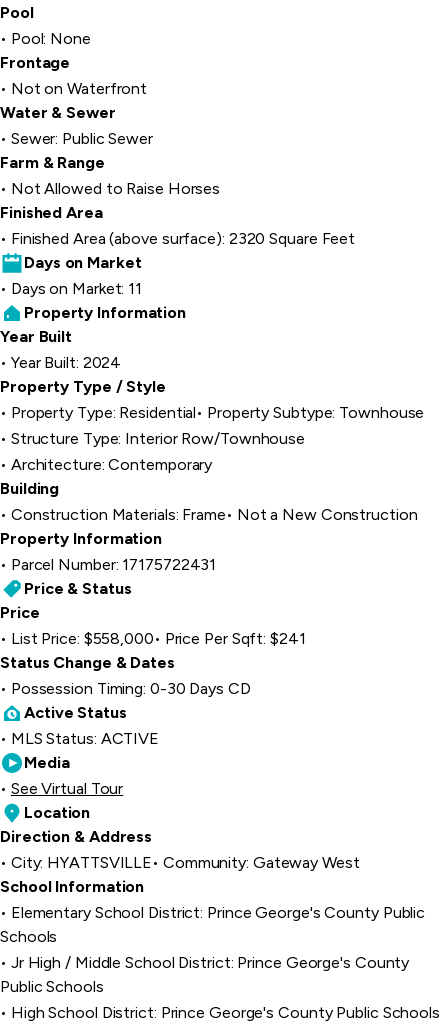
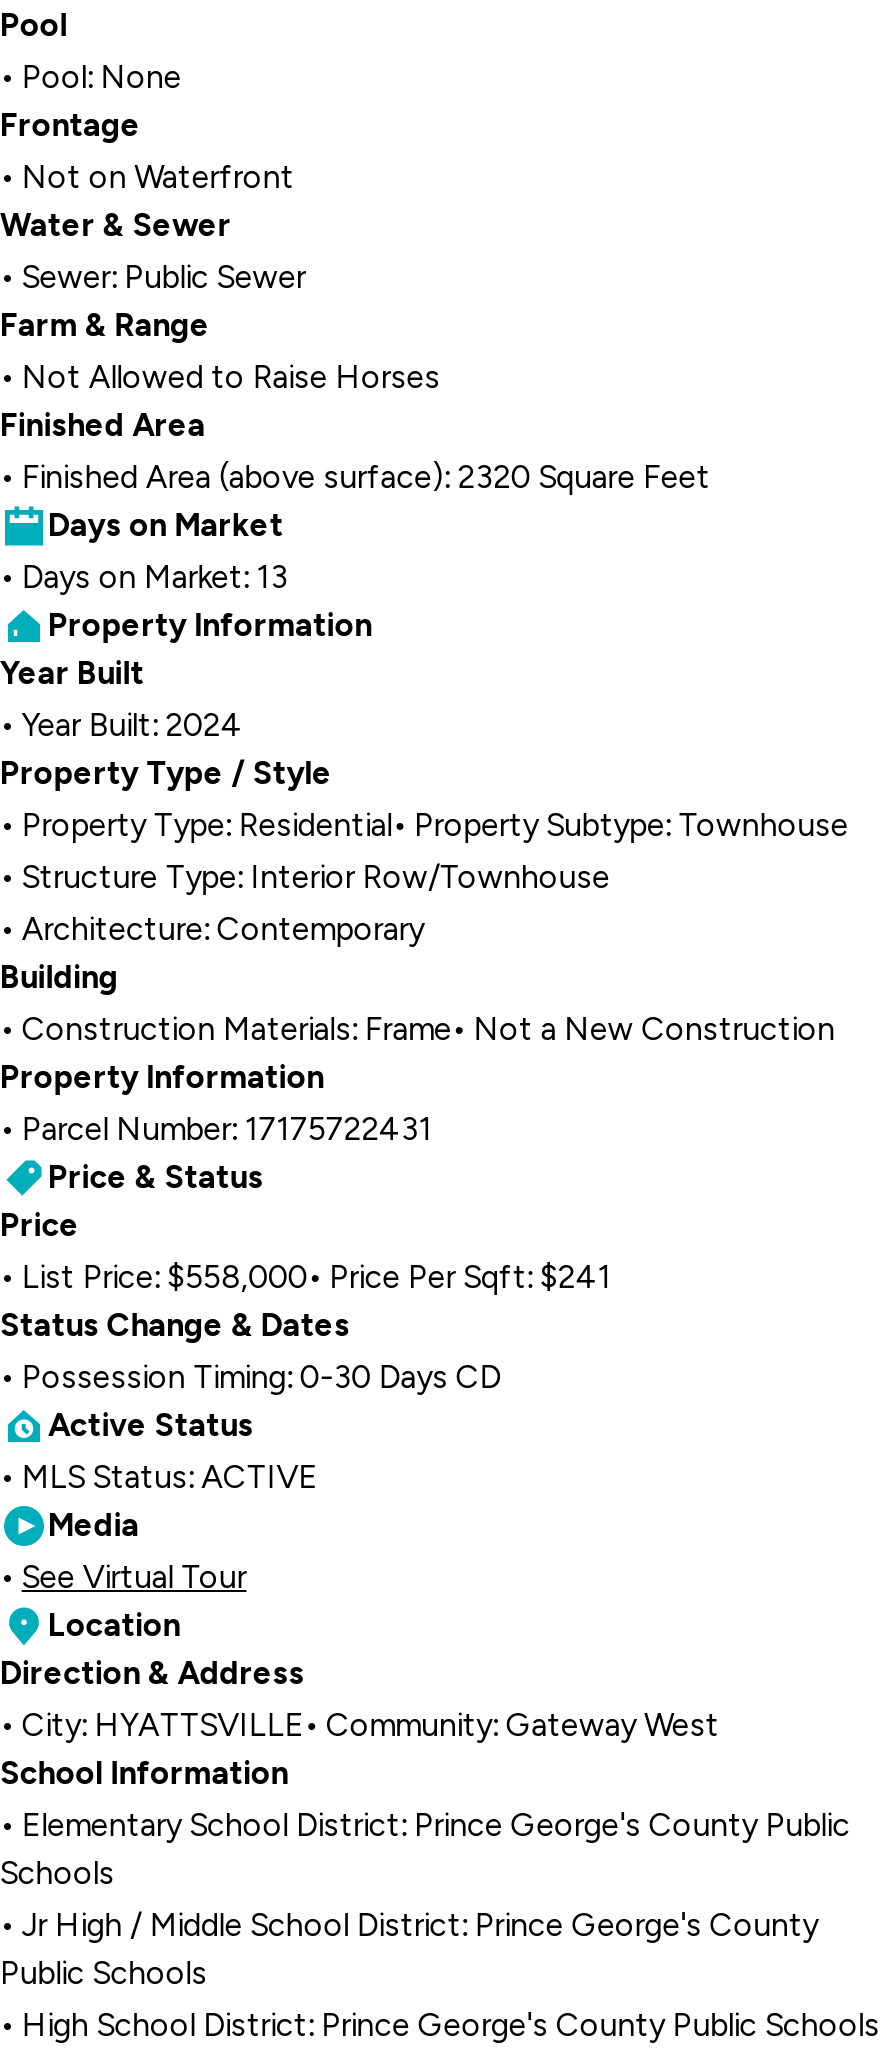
- Days on Market: 11
+ Days on Market: 13
